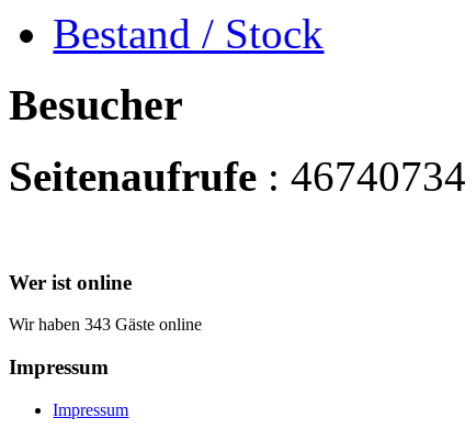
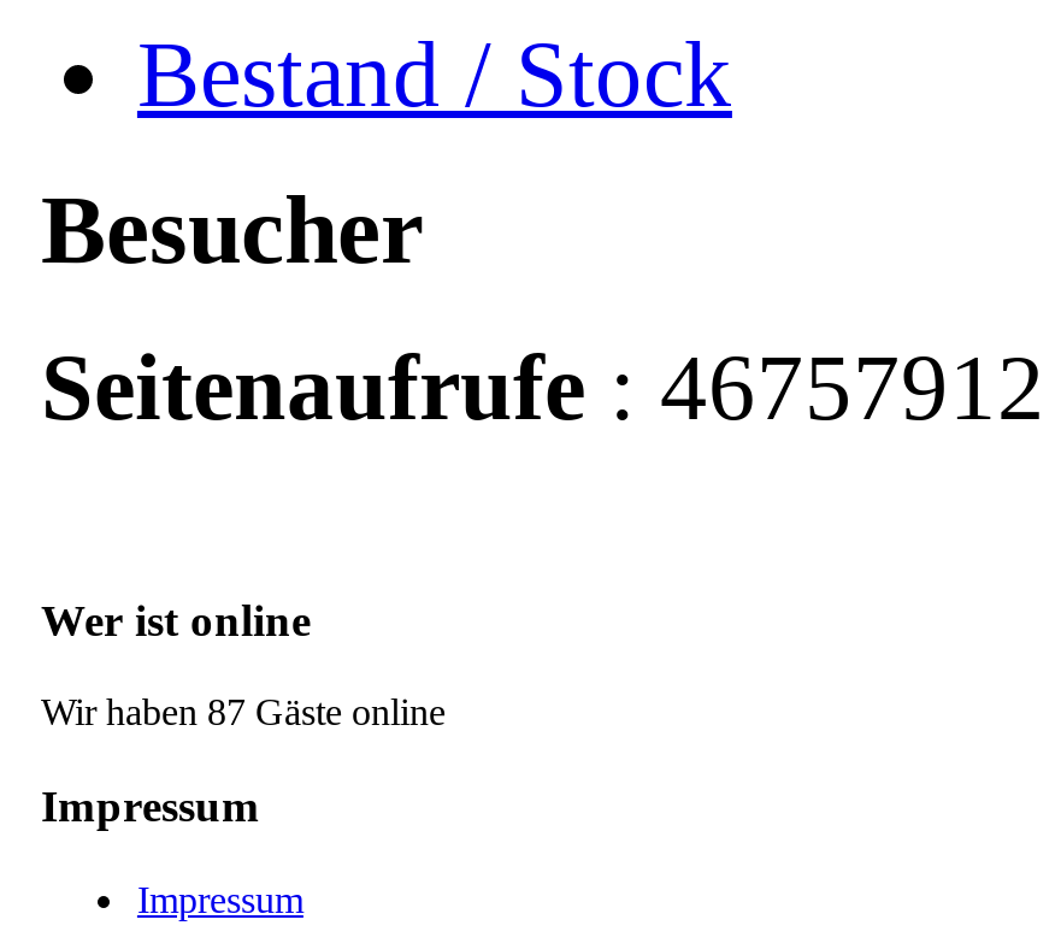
- Seitenaufrufe: 46740734
+ Seitenaufrufe: 46757912

- Wir haben 343 Gäste online
+ Wir haben 87 Gäste online
